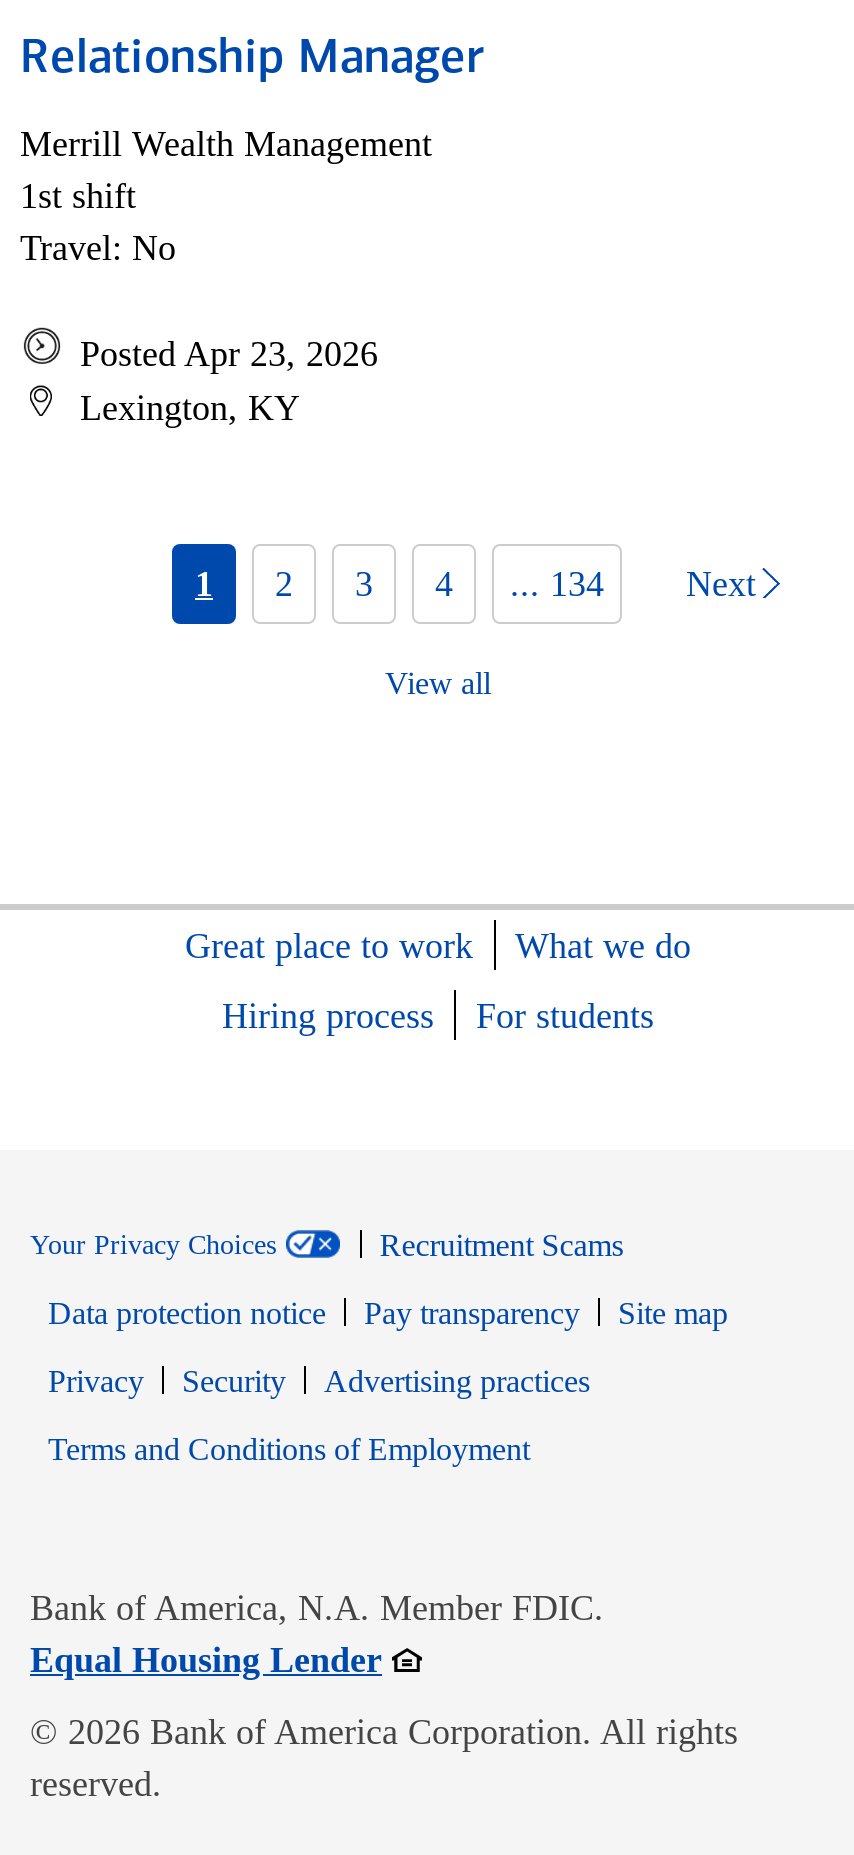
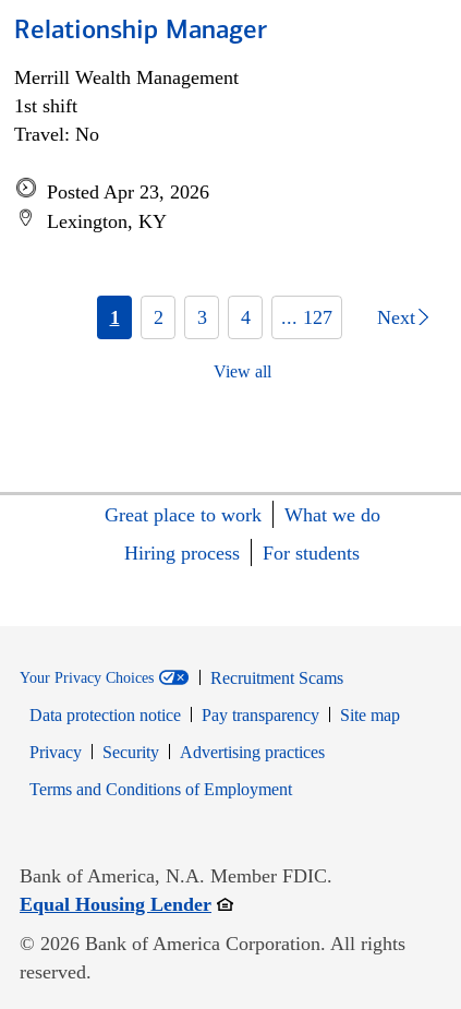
- 1 2 3 4 ... 134
+ 1 2 3 4 ... 127
